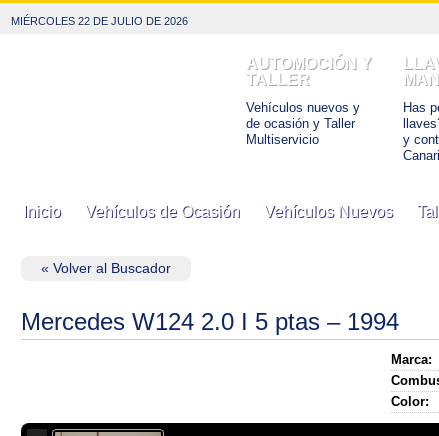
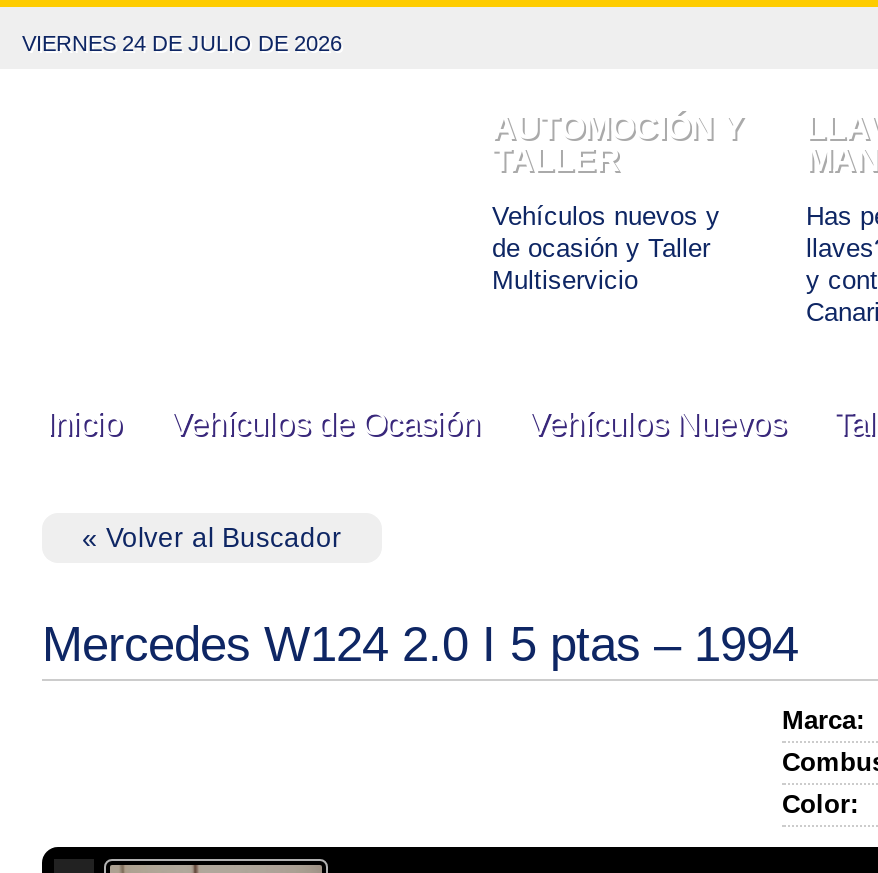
- MIÉRCOLES 22 DE JULIO DE 2026
+ VIERNES 24 DE JULIO DE 2026
